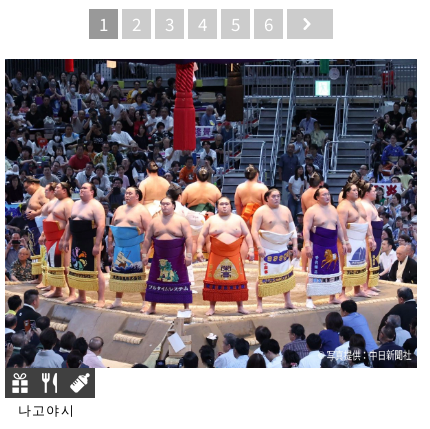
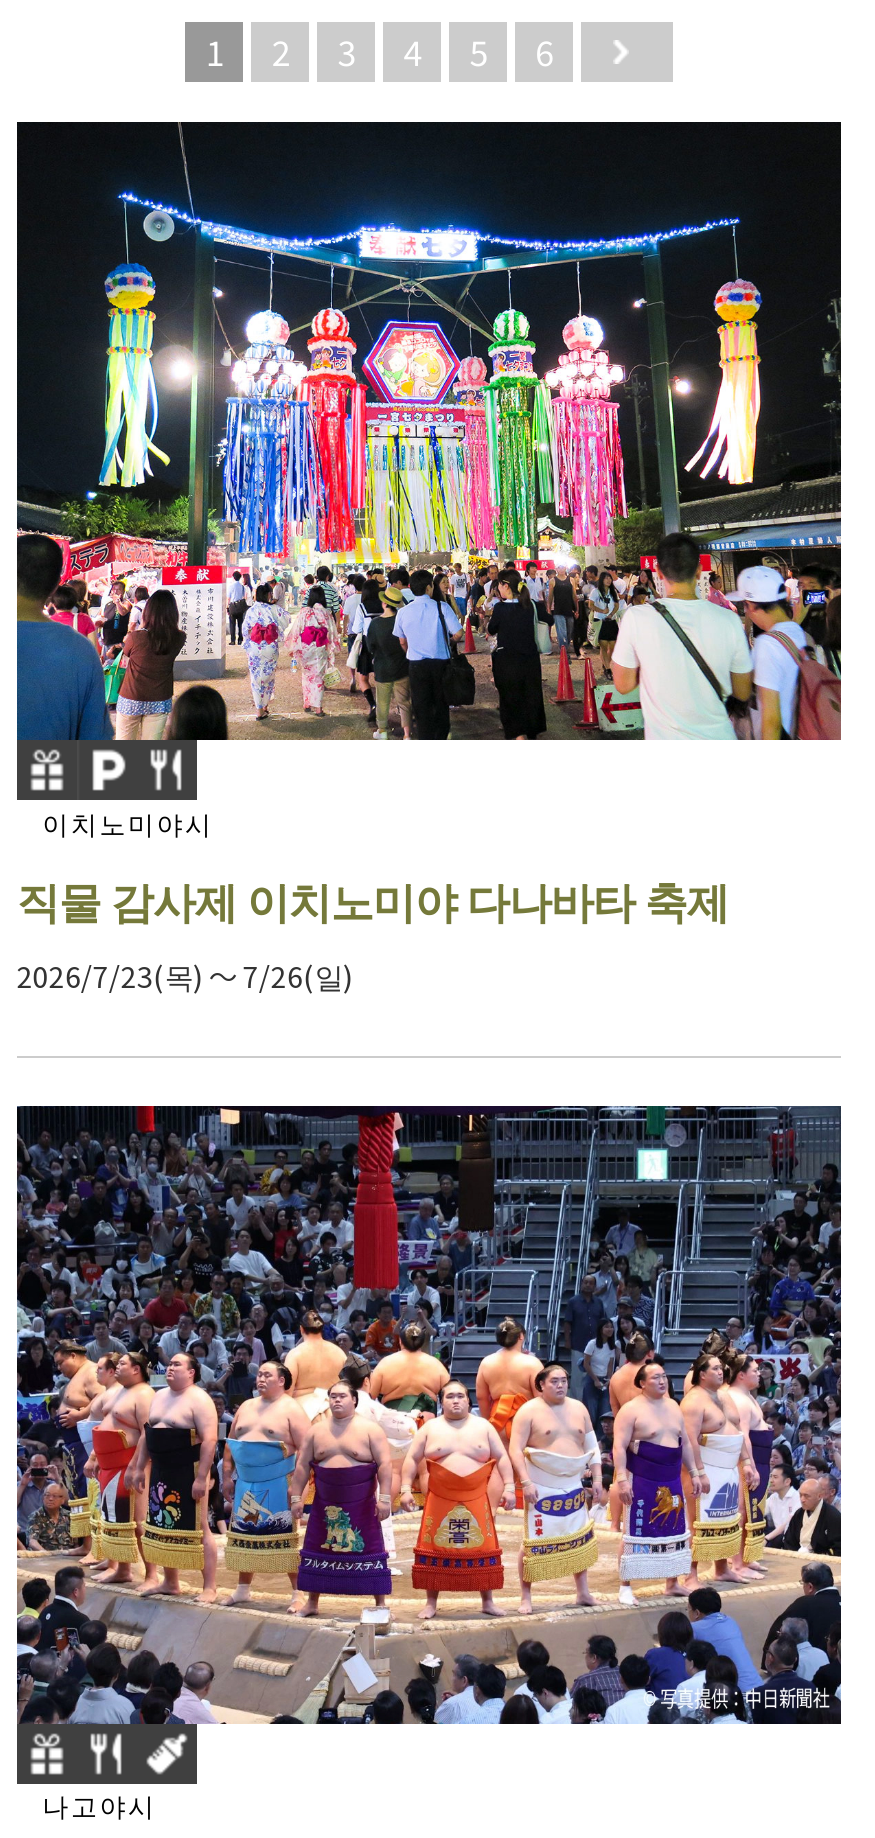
+ [image]
+ 이치노미야시
+ 직물 감사제 이치노미야 다나바타 축제
+ 2026/7/23(목) ～ 7/26(일)
